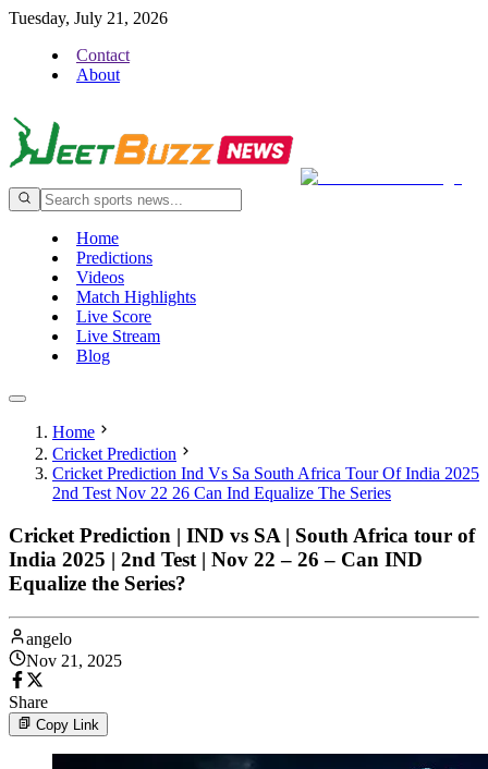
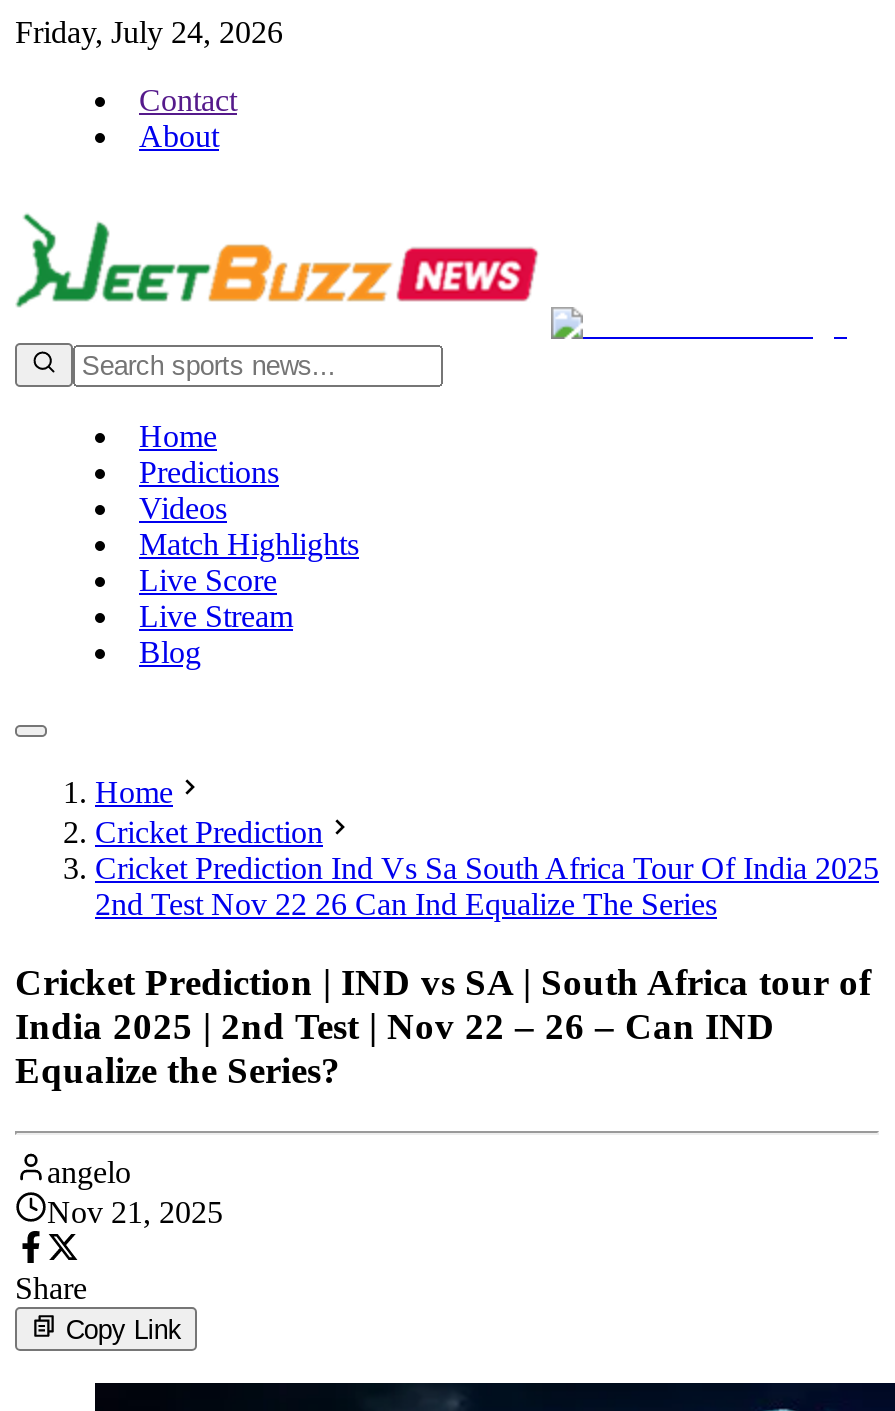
- Tuesday, July 21, 2026
+ Friday, July 24, 2026
